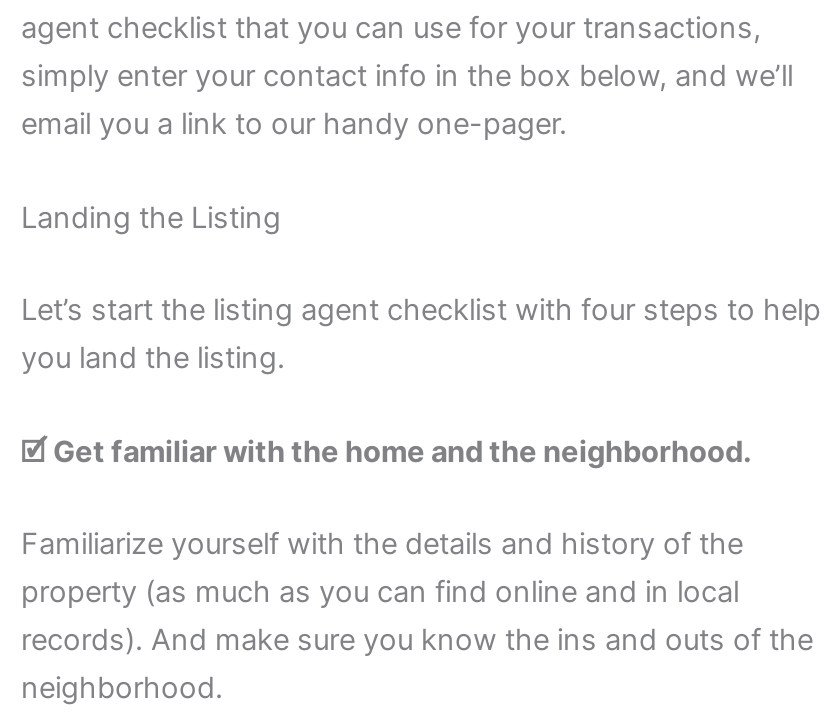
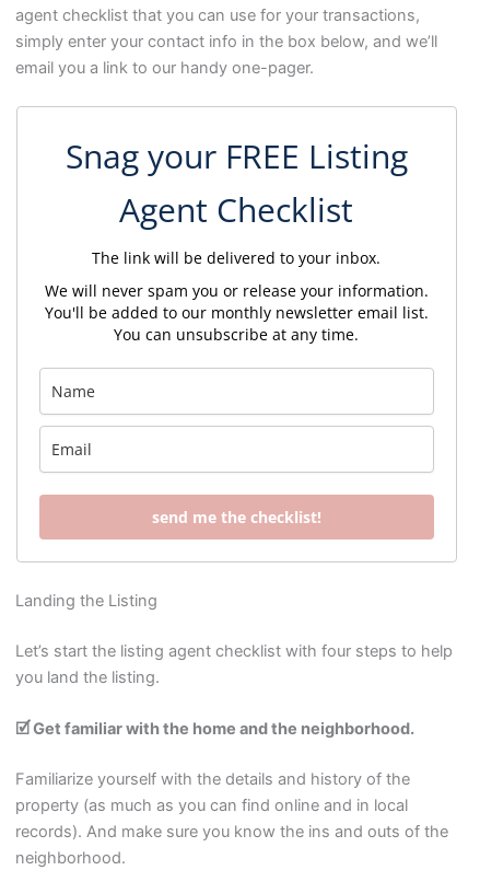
+ [image]
+ Snag your FREE Listing
+ Agent Checklist
+ The link will be delivered to your inbox.
+ We will never spam you or release your information.
+ You'll be added to our monthly newsletter email list.
+ You can unsubscribe at any time.

+ send me the checklist!
